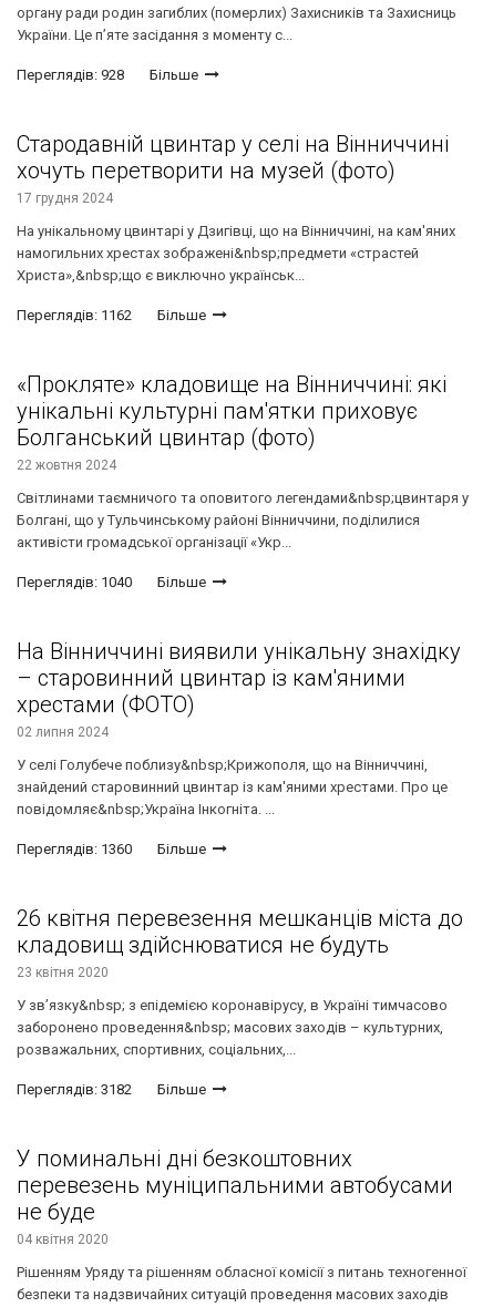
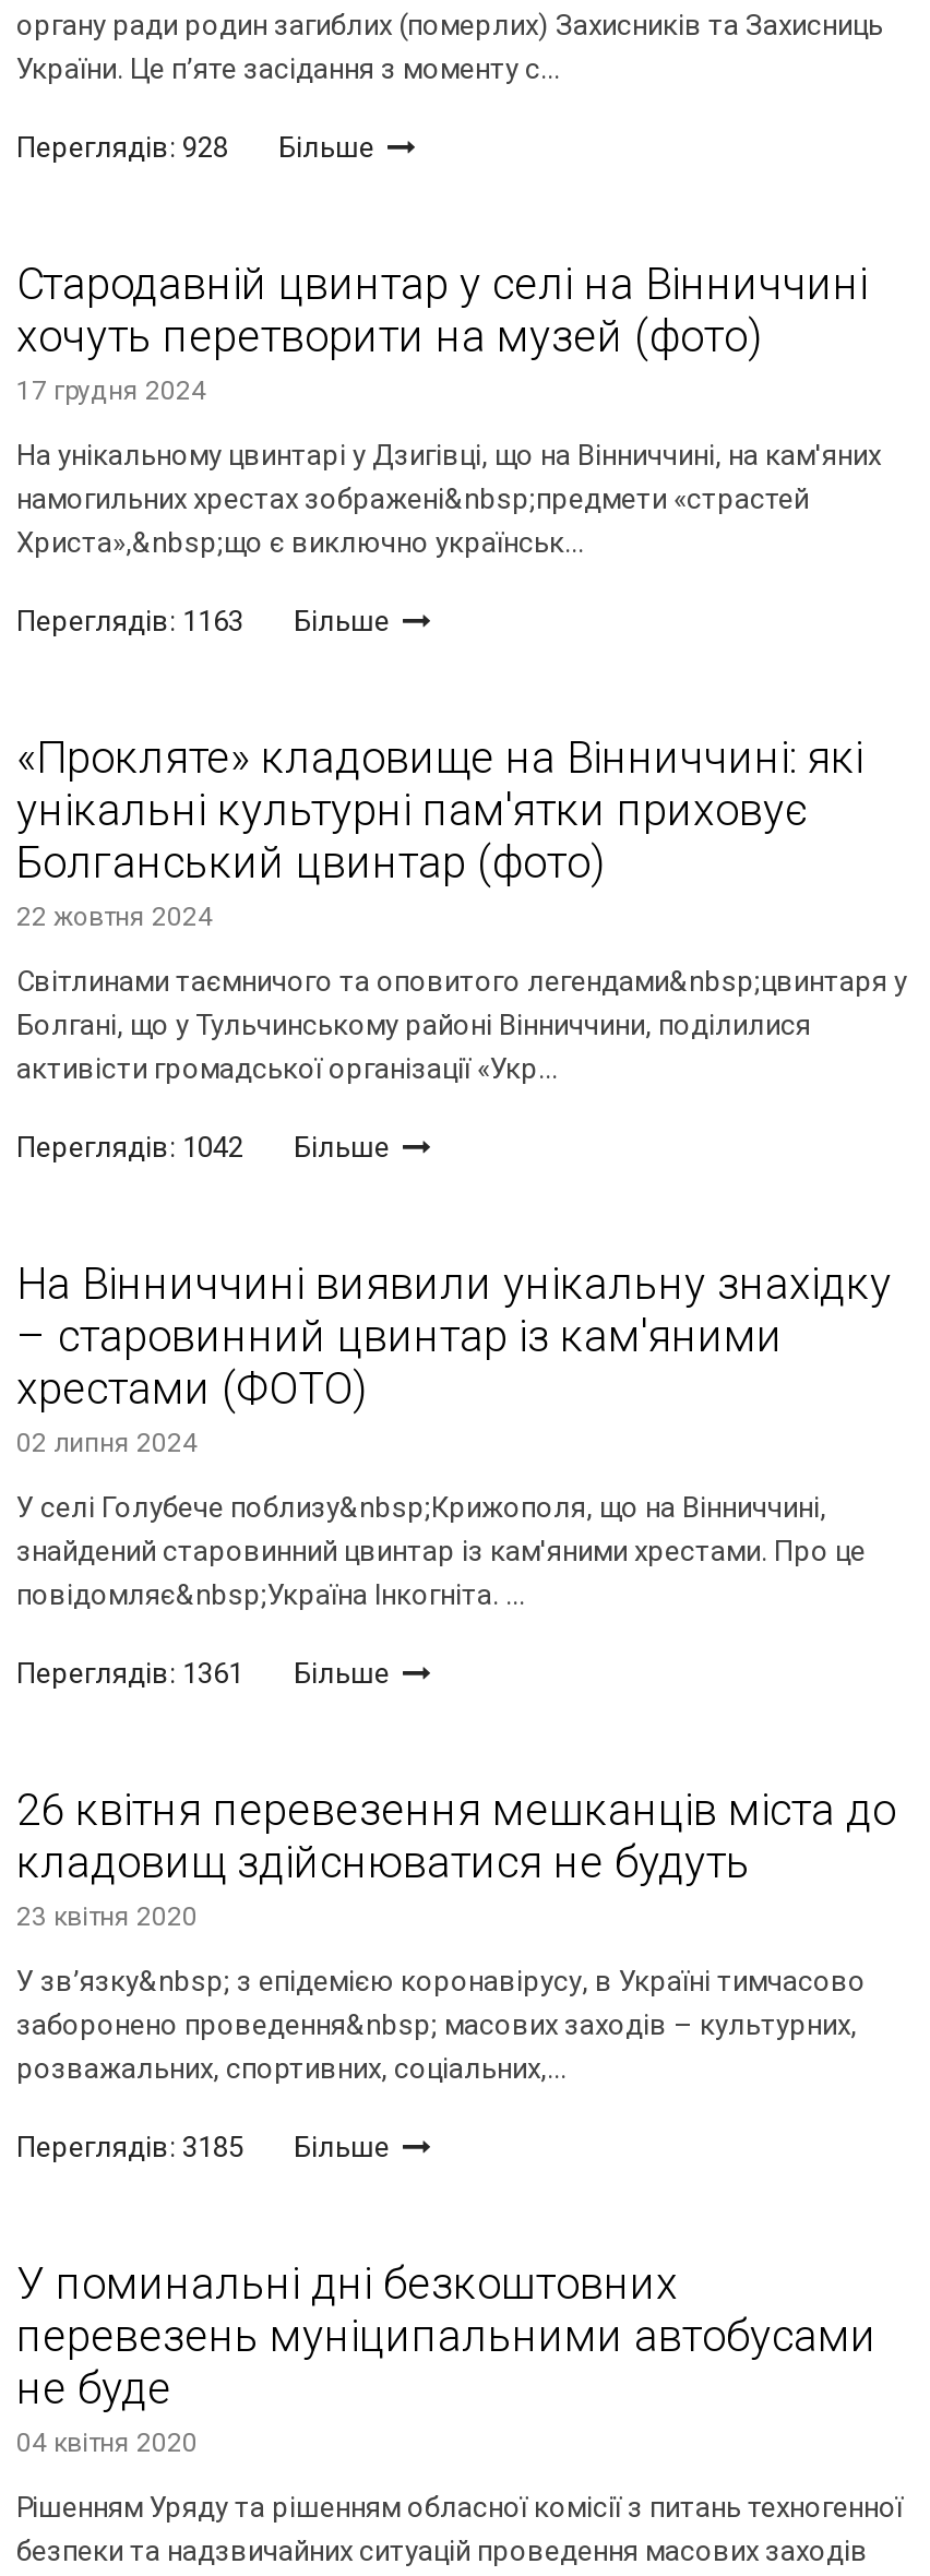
- Переглядів: 1162 Більше
+ Переглядів: 1163 Більше

- Переглядів: 1040 Більше
+ Переглядів: 1042 Більше

- Переглядів: 1360 Більше
+ Переглядів: 1361 Більше

- Переглядів: 3182 Більше
+ Переглядів: 3185 Більше
